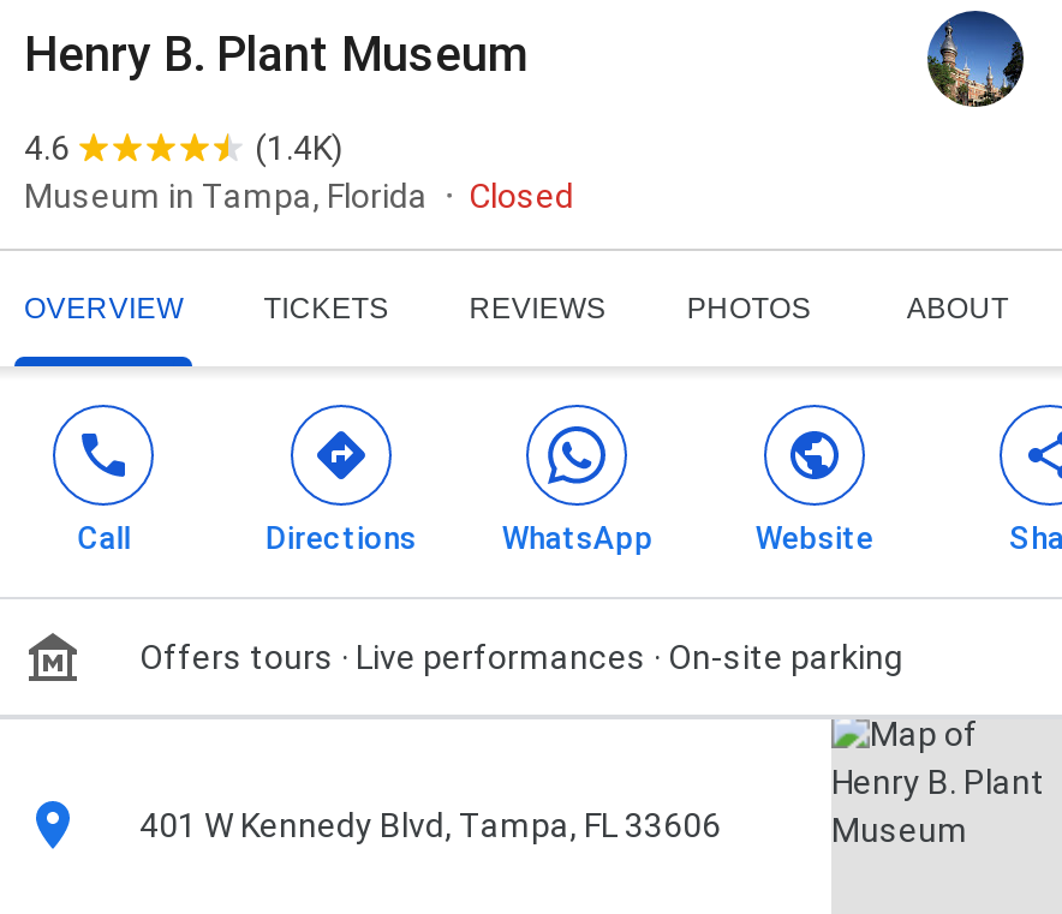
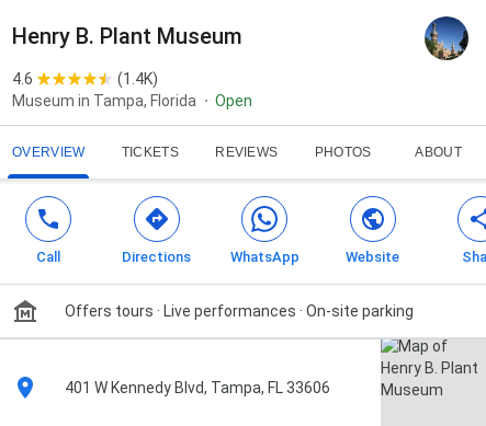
- Closed
+ Open
